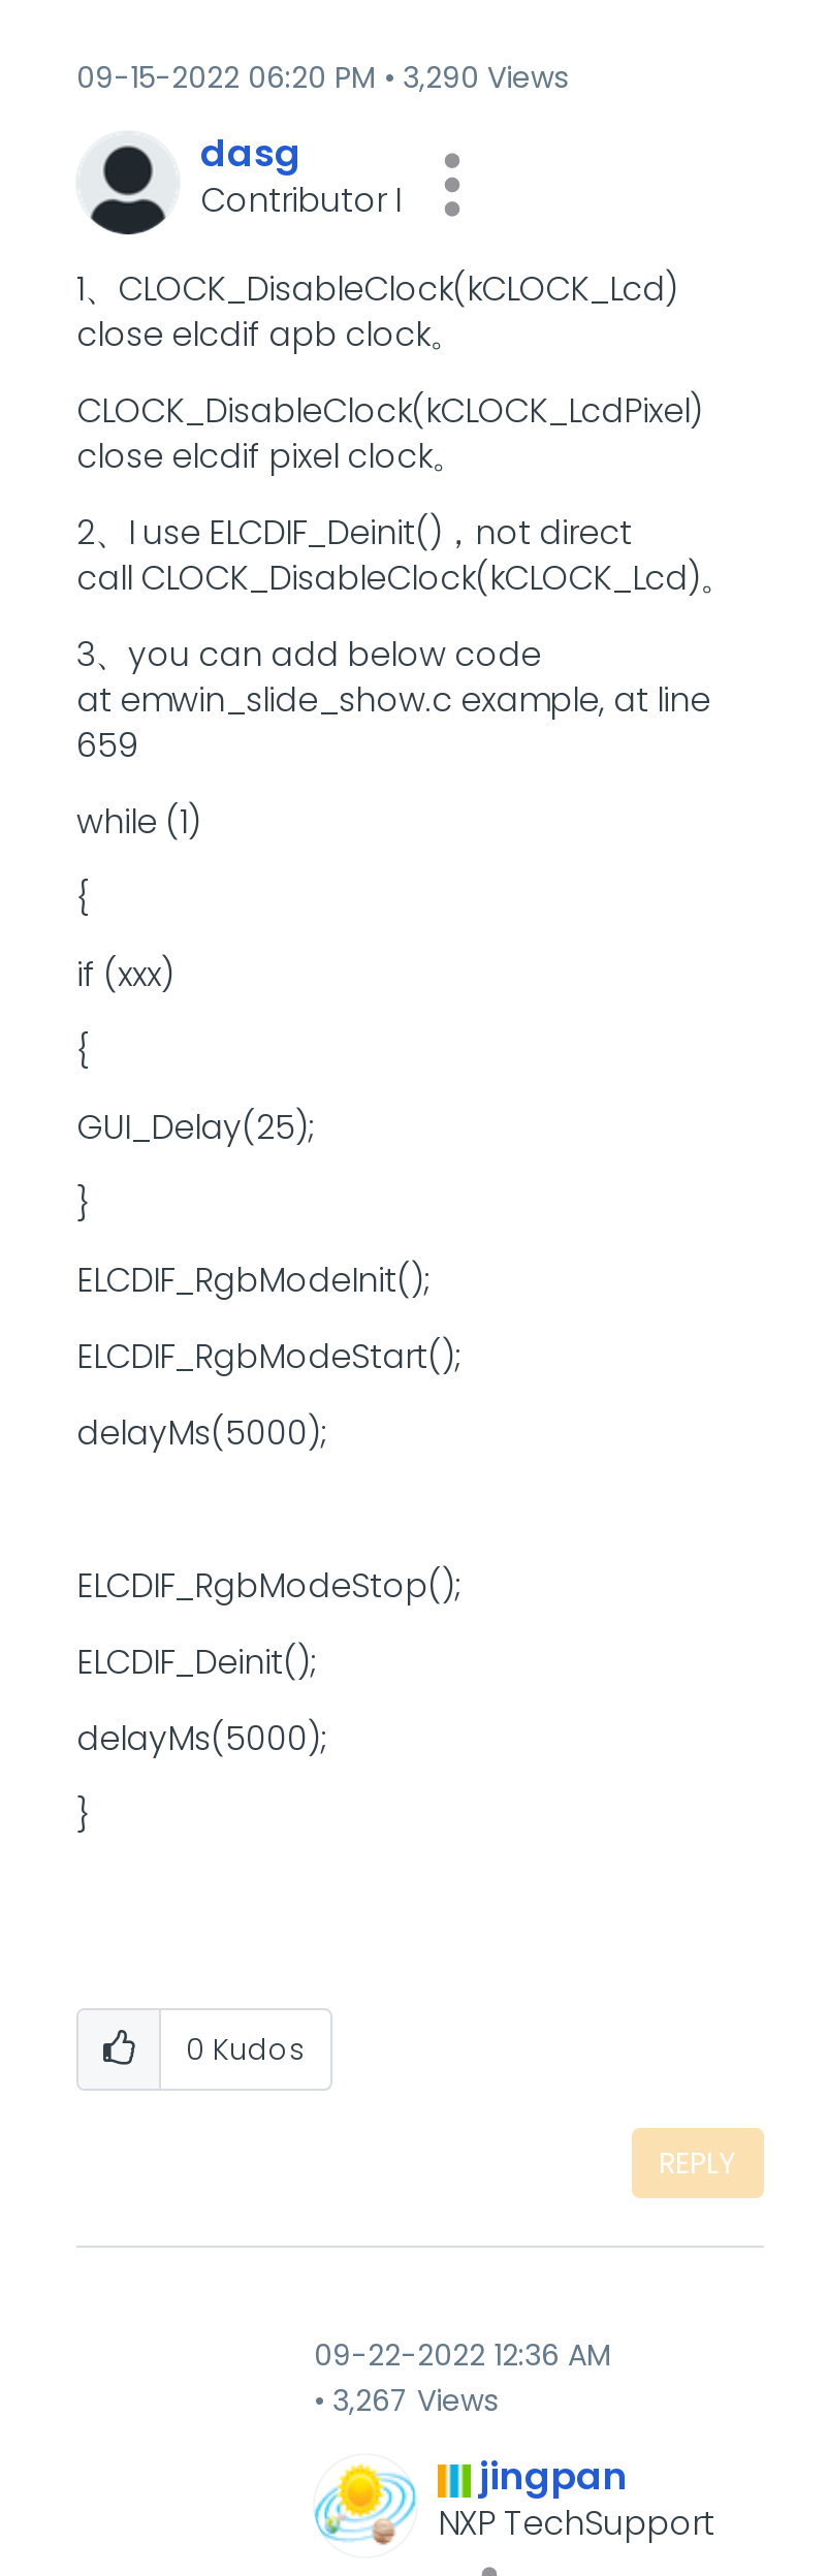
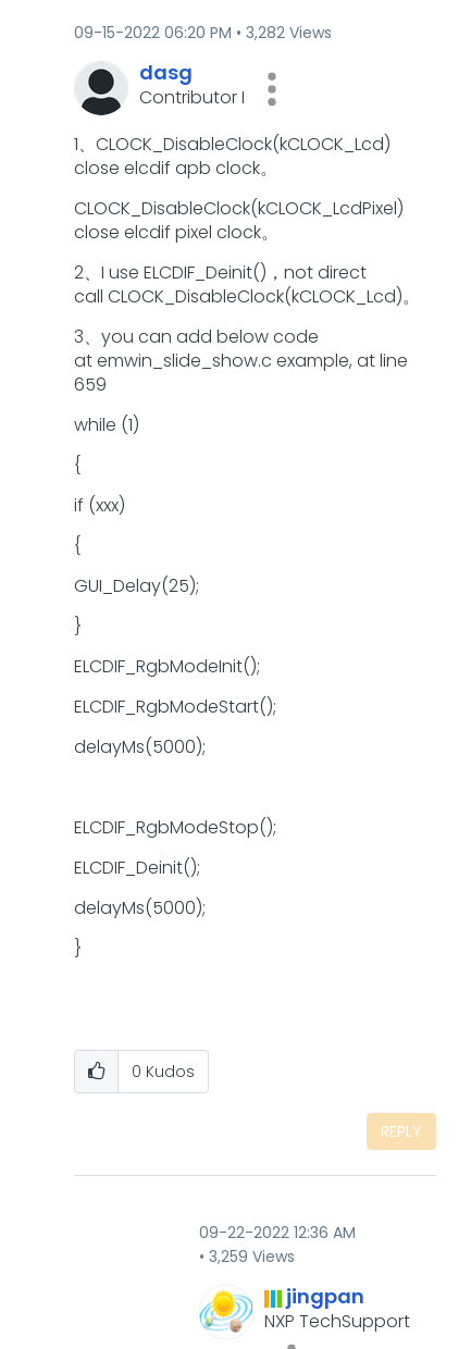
- 09-15-2022 06:20 PM 3,290 Views
+ 09-15-2022 06:20 PM 3,282 Views

- 3,267 Views
+ 3,259 Views
